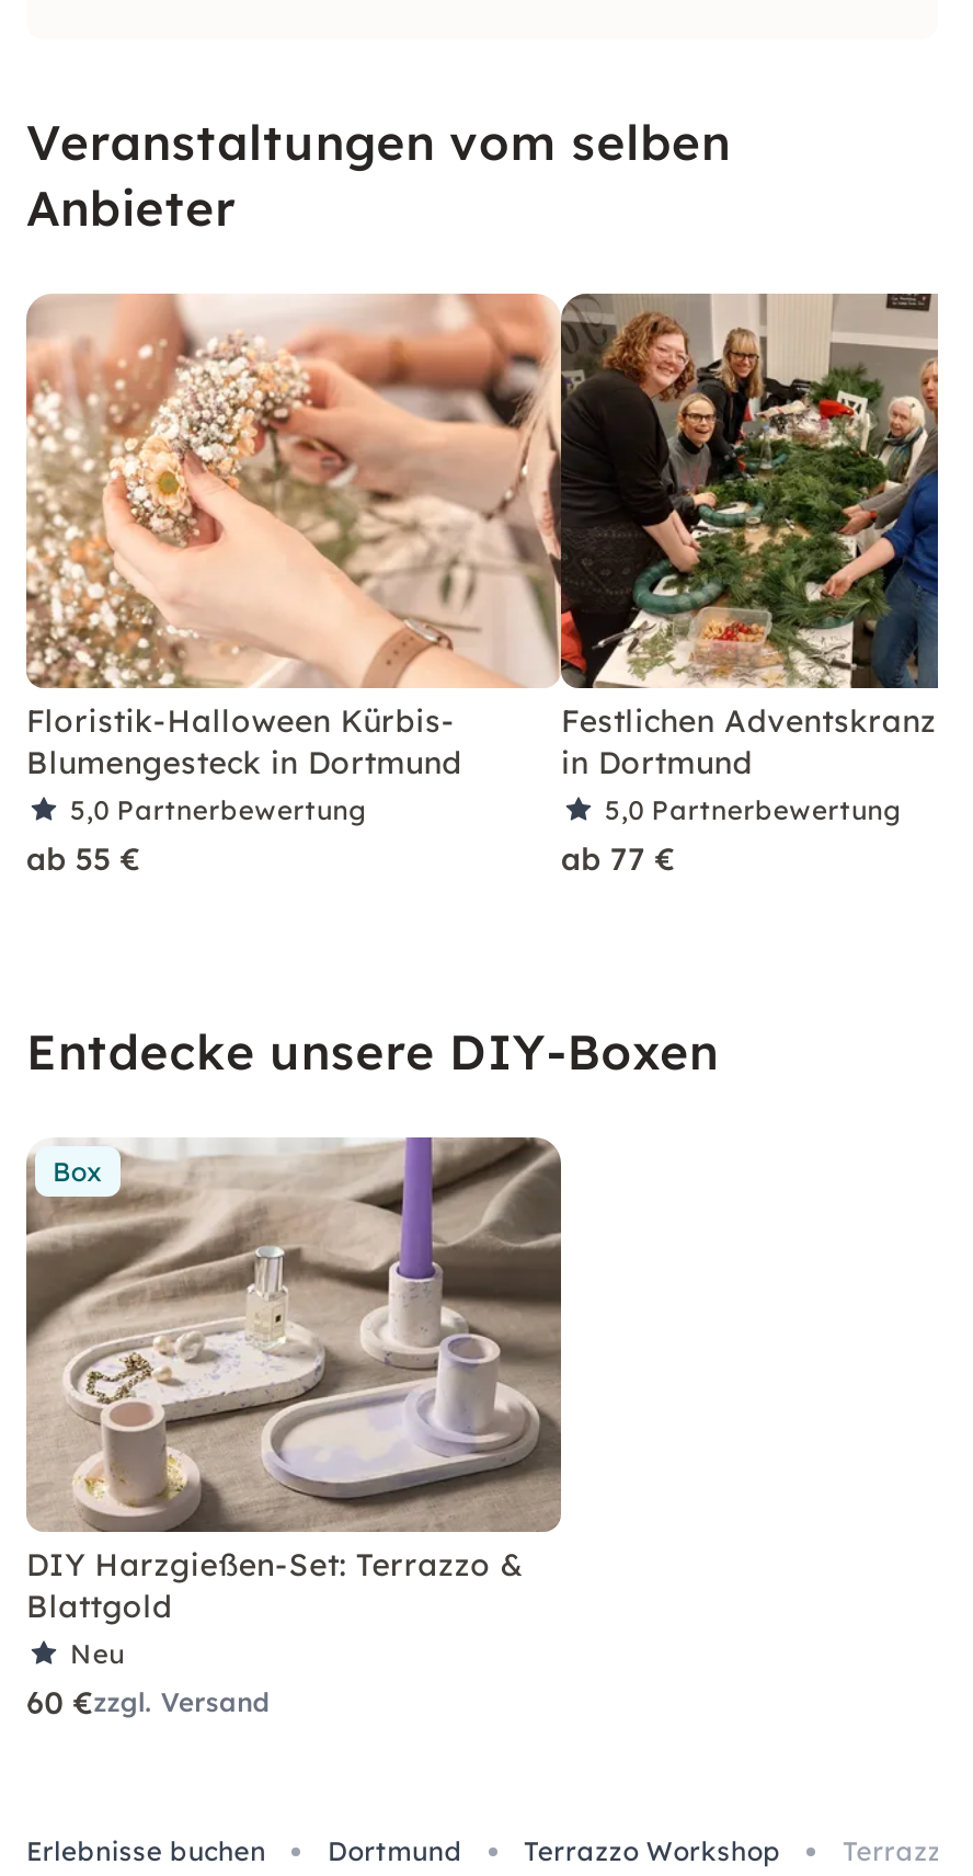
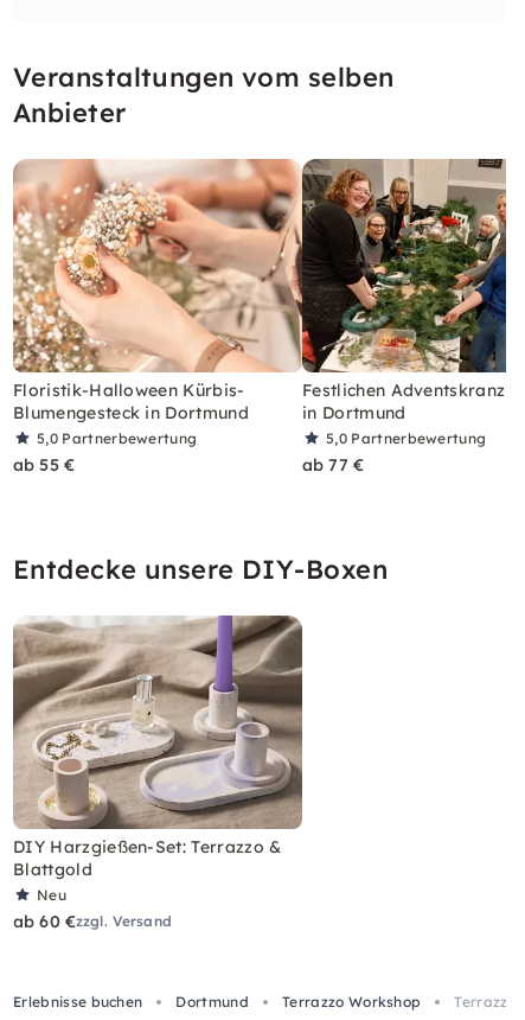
- Box

- 60 €zzgl. Versand
+ ab 60 €zzgl. Versand
